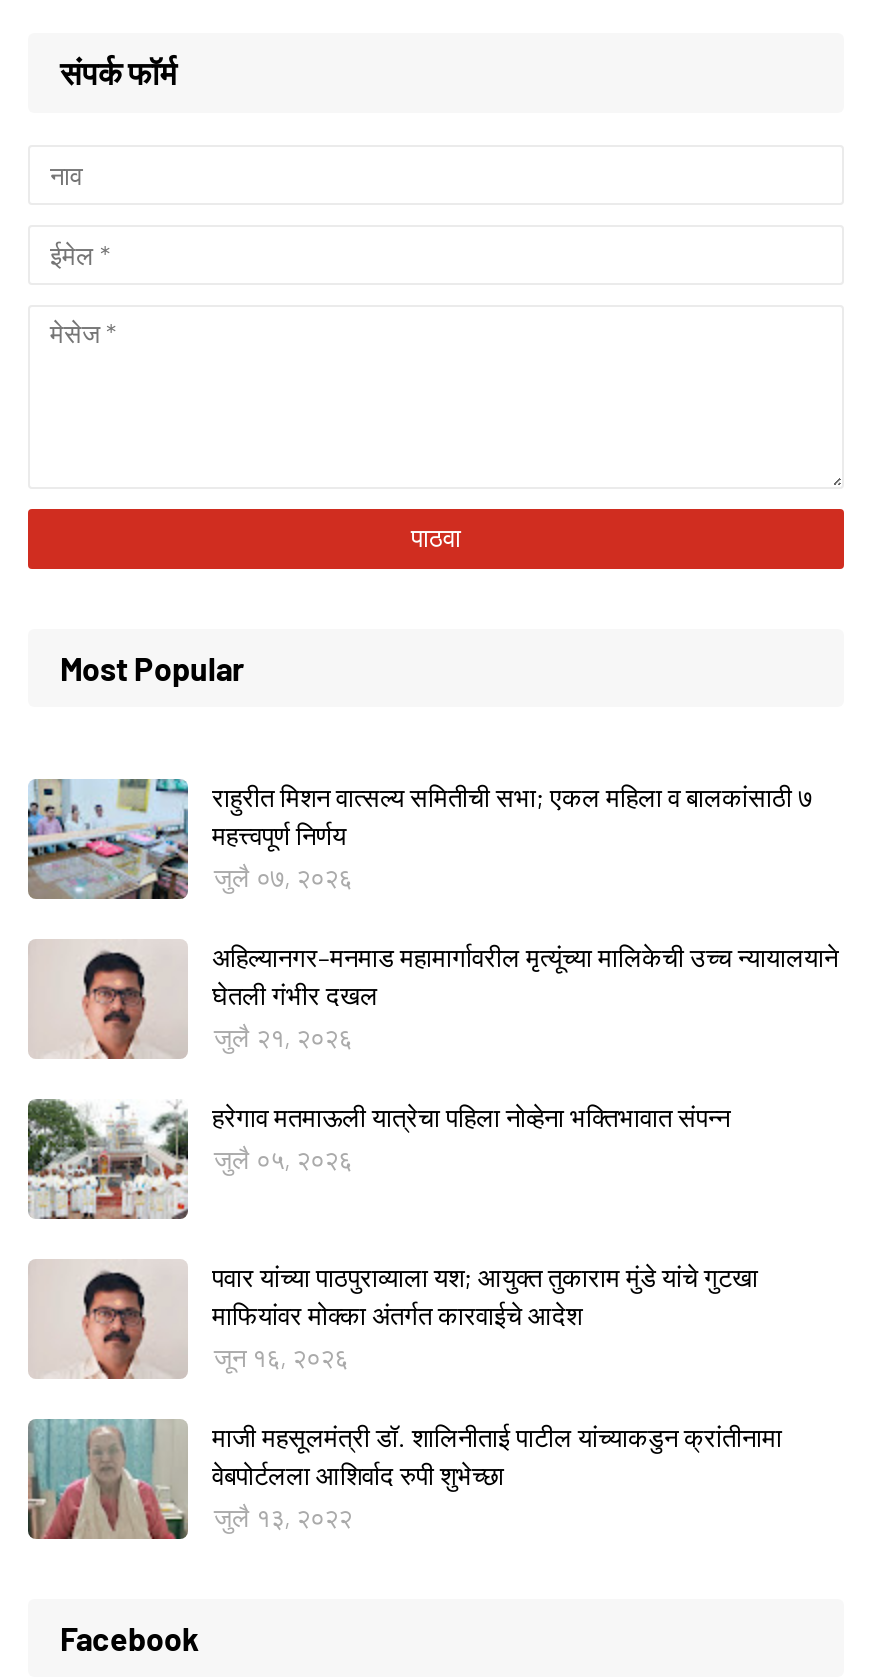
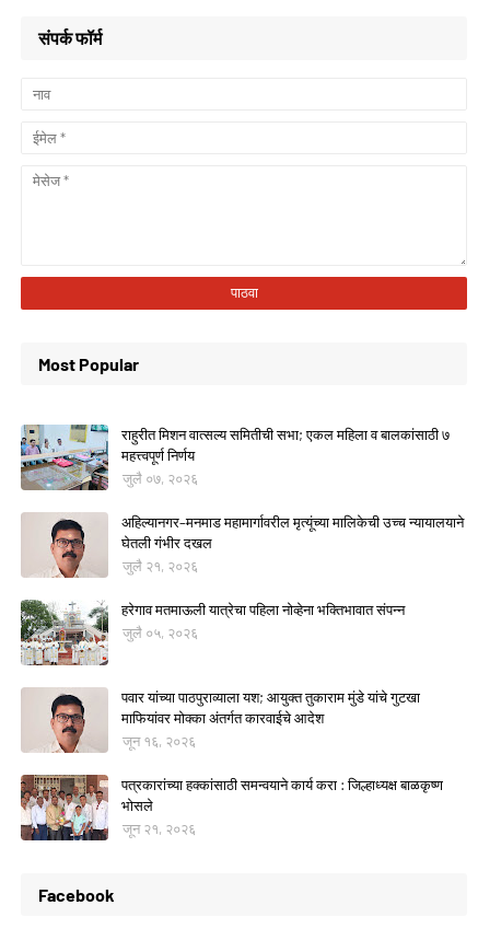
- [image]
- माजी महसूलमंत्री डॉ. शालिनीताई पाटील यांच्याकडुन क्रांतीनामा
- वेबपोर्टलला आशिर्वाद रुपी शुभेच्छा
- जुलै १३, २०२२
+ [image]
+ पत्रकारांच्या हक्कांसाठी समन्वयाने कार्य करा : जिल्हाध्यक्ष बाळकृष्ण
+ भोसले
+ जून २१, २०२६
